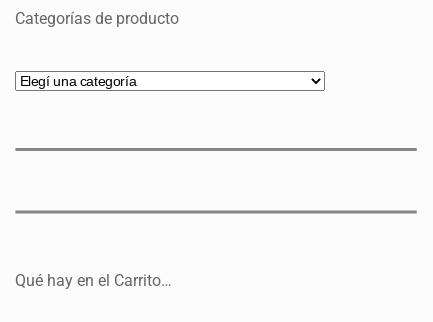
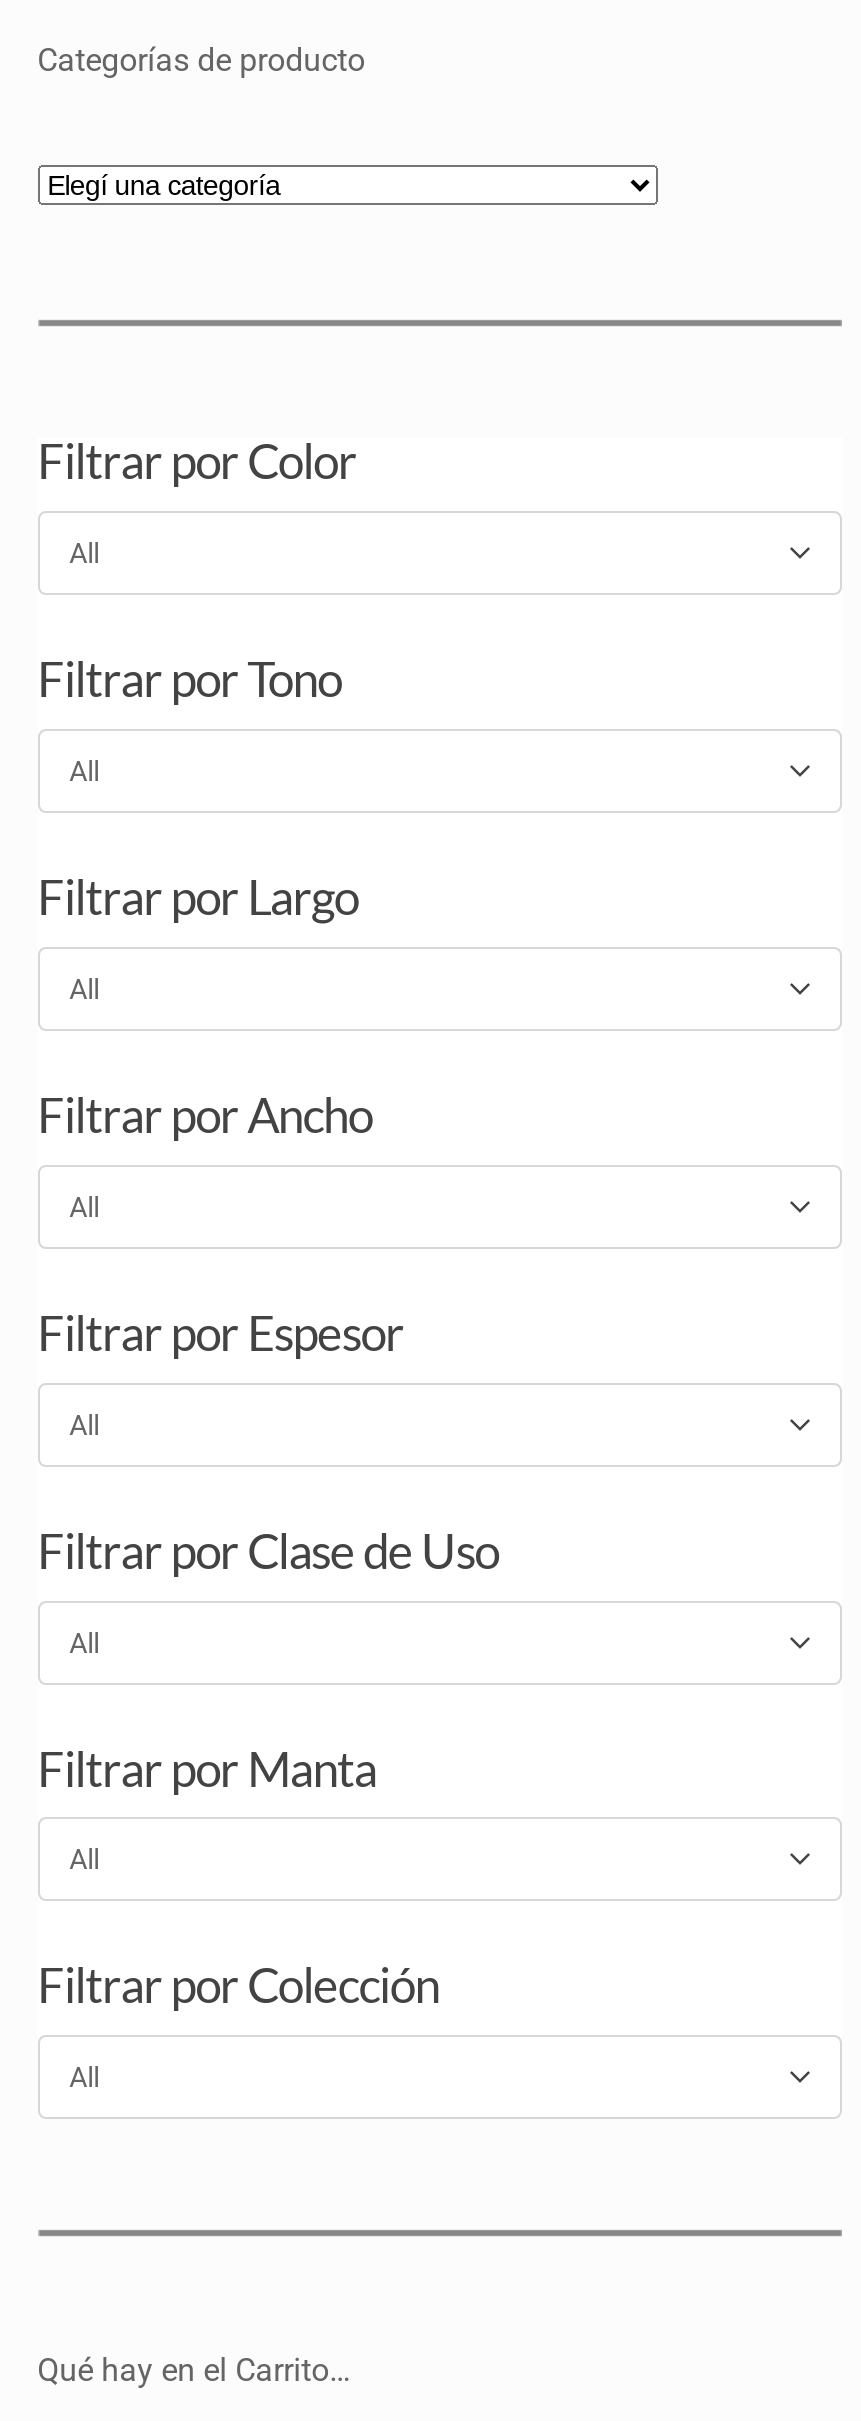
+ Filtrar por Color
+ All
+ Filtrar por Tono
+ All
+ Filtrar por Largo
+ All
+ Filtrar por Ancho
+ All
+ Filtrar por Espesor
+ All
+ Filtrar por Clase de Uso
+ All
+ Filtrar por Manta
+ All
+ Filtrar por Colección
+ All
